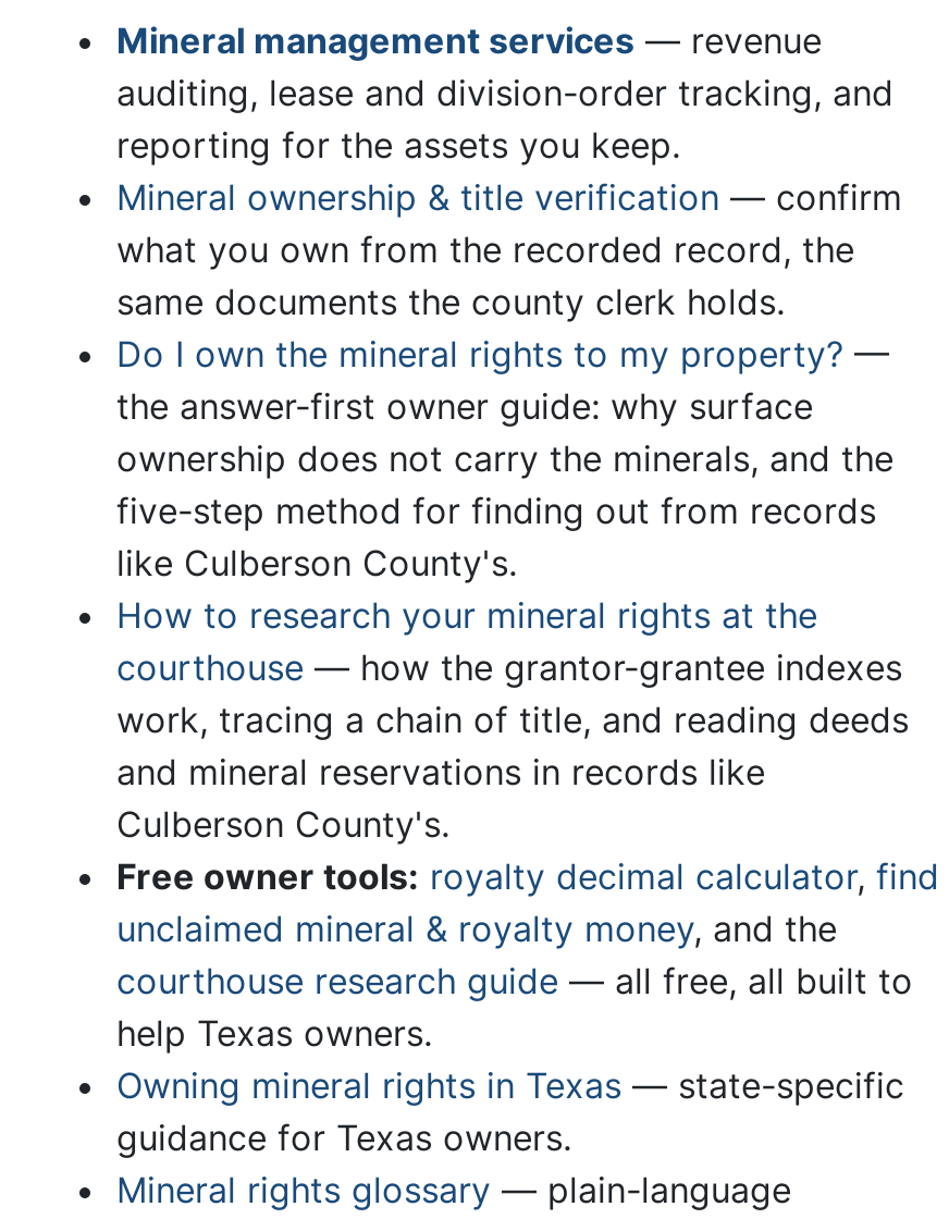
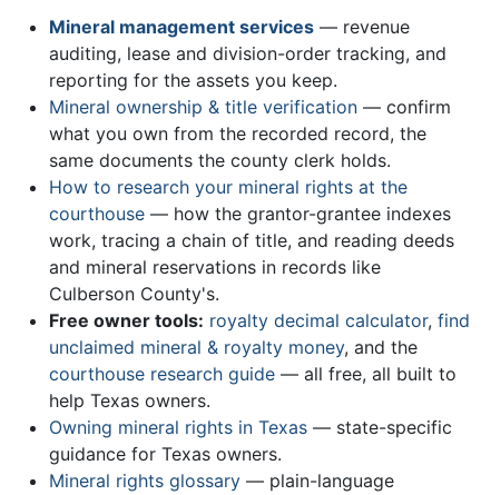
- Do I own the mineral rights to my property? —
- the answer-first owner guide: why surface
- ownership does not carry the minerals, and the
- five-step method for finding out from records
- like Culberson County's.
